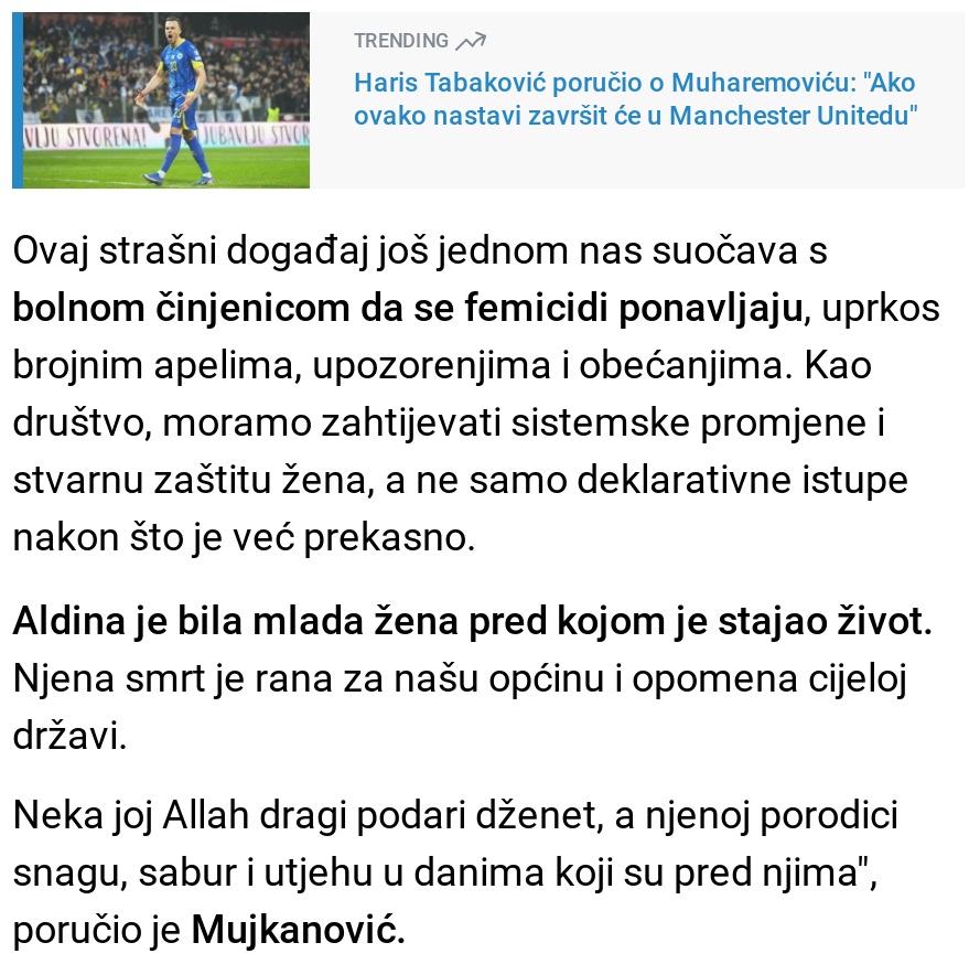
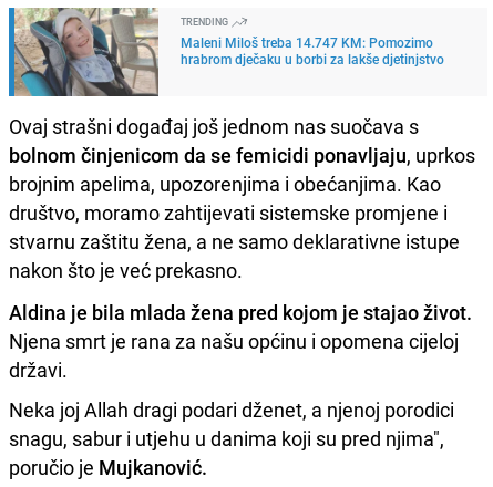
- [image]
- Haris Tabaković poručio o Muharemoviću: "Ako
- ovako nastavi završit će u Manchester Unitedu"
+ [image]
+ Maleni Miloš treba 14.747 KM: Pomozimo
+ hrabrom dječaku u borbi za lakše djetinjstvo
